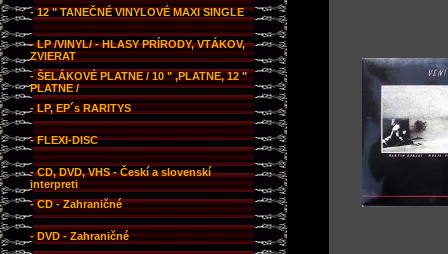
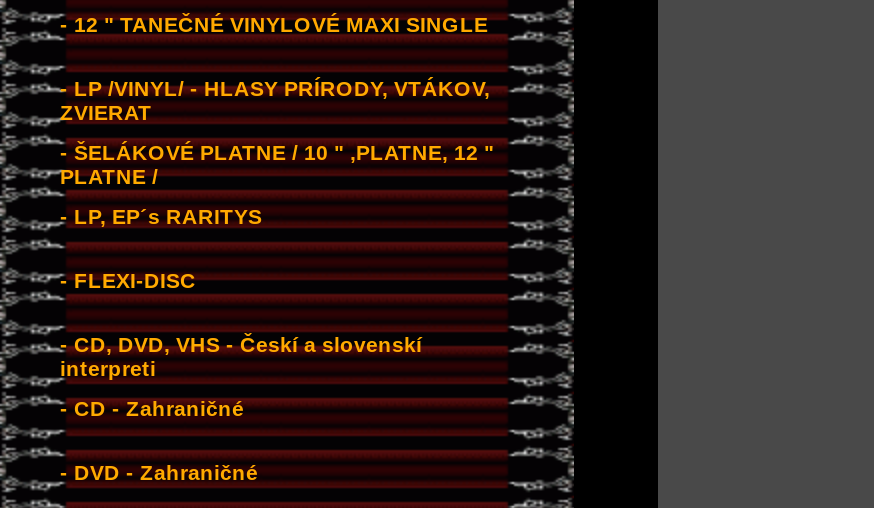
- [image]
